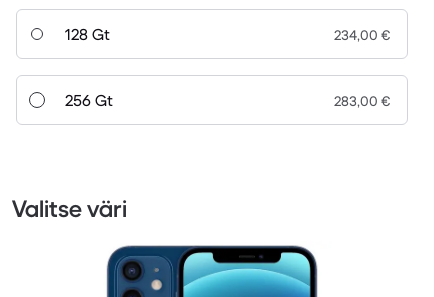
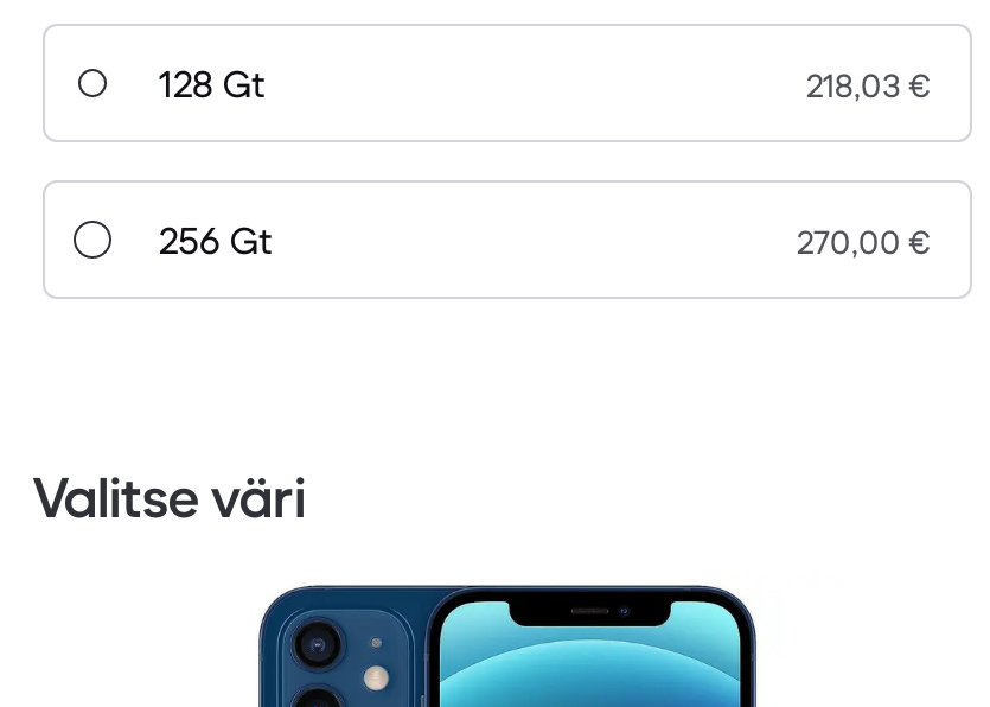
- 234,00 €
+ 218,03 €

- 283,00 €
+ 270,00 €
